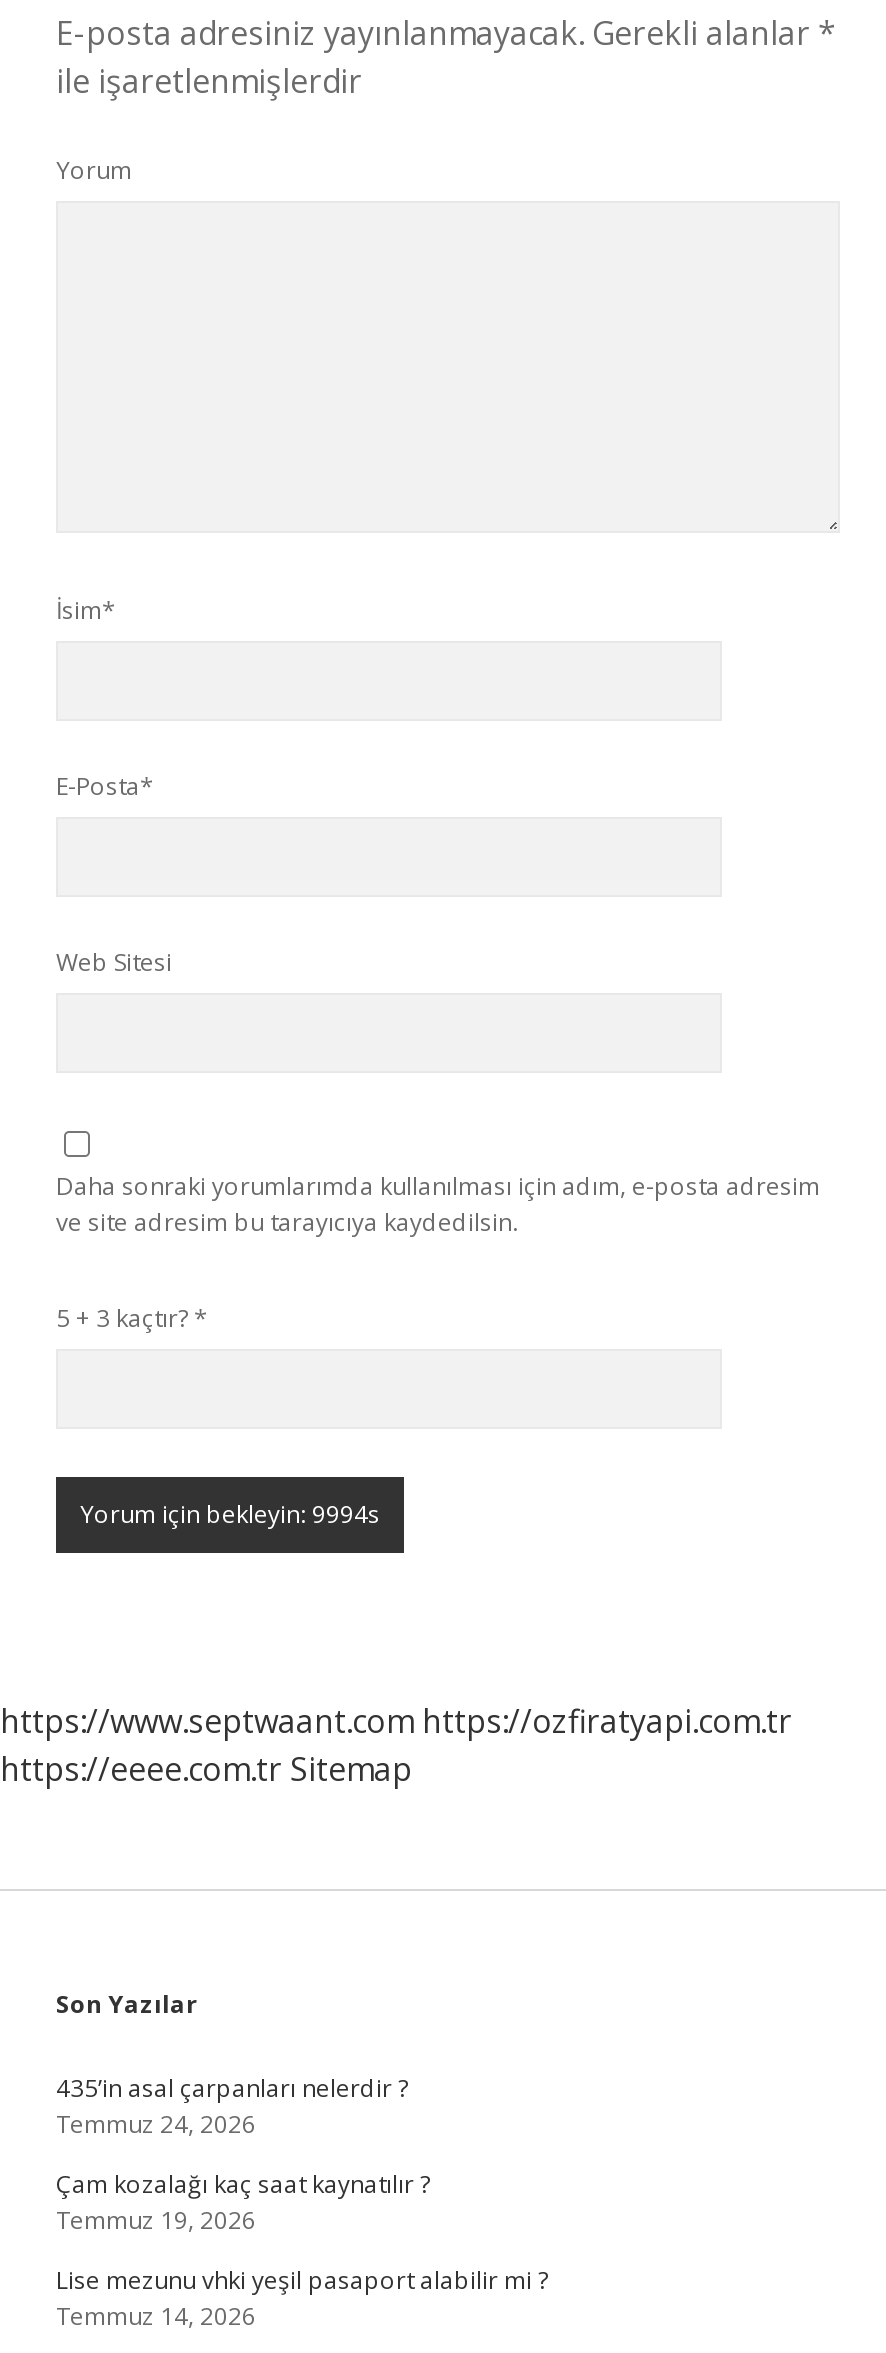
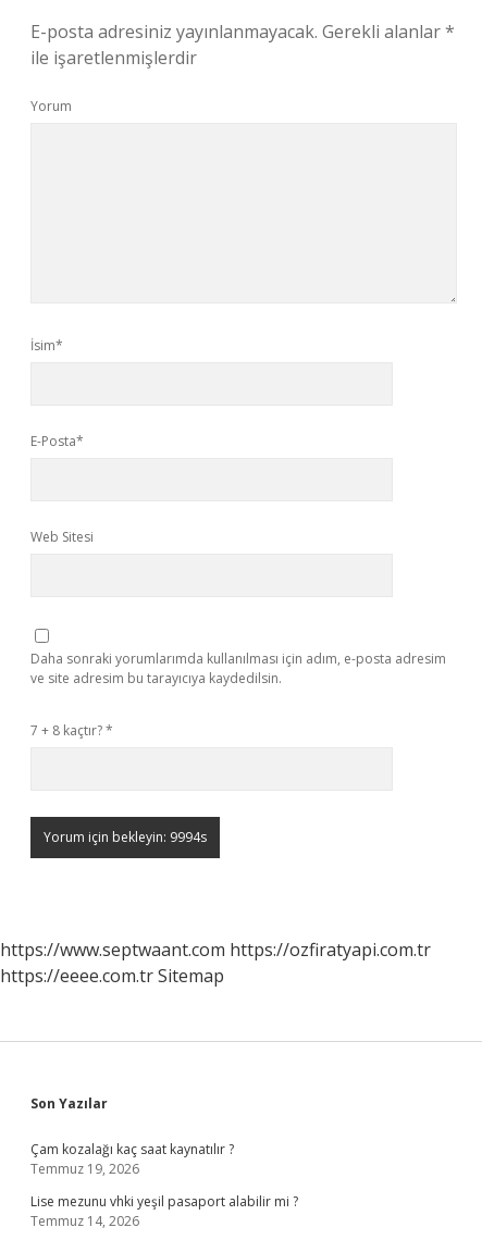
- 5 + 3 kaçtır? *
+ 7 + 8 kaçtır? *

- 435’in asal çarpanları nelerdir ?
- Temmuz 24, 2026
